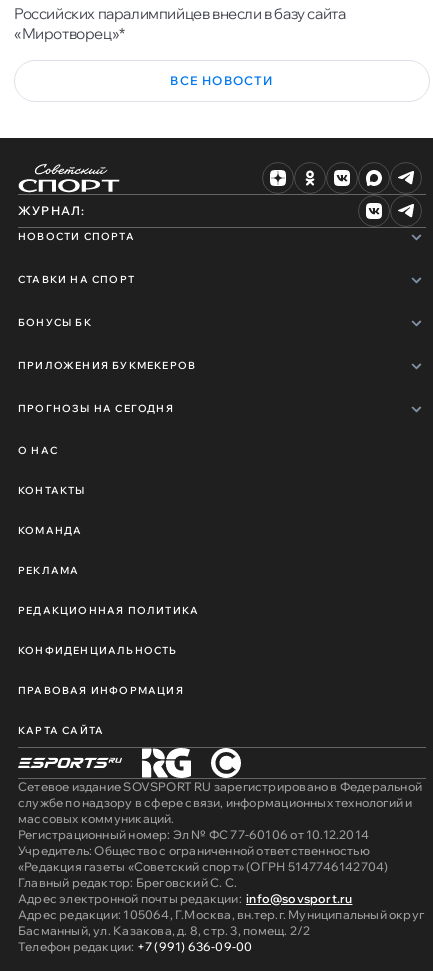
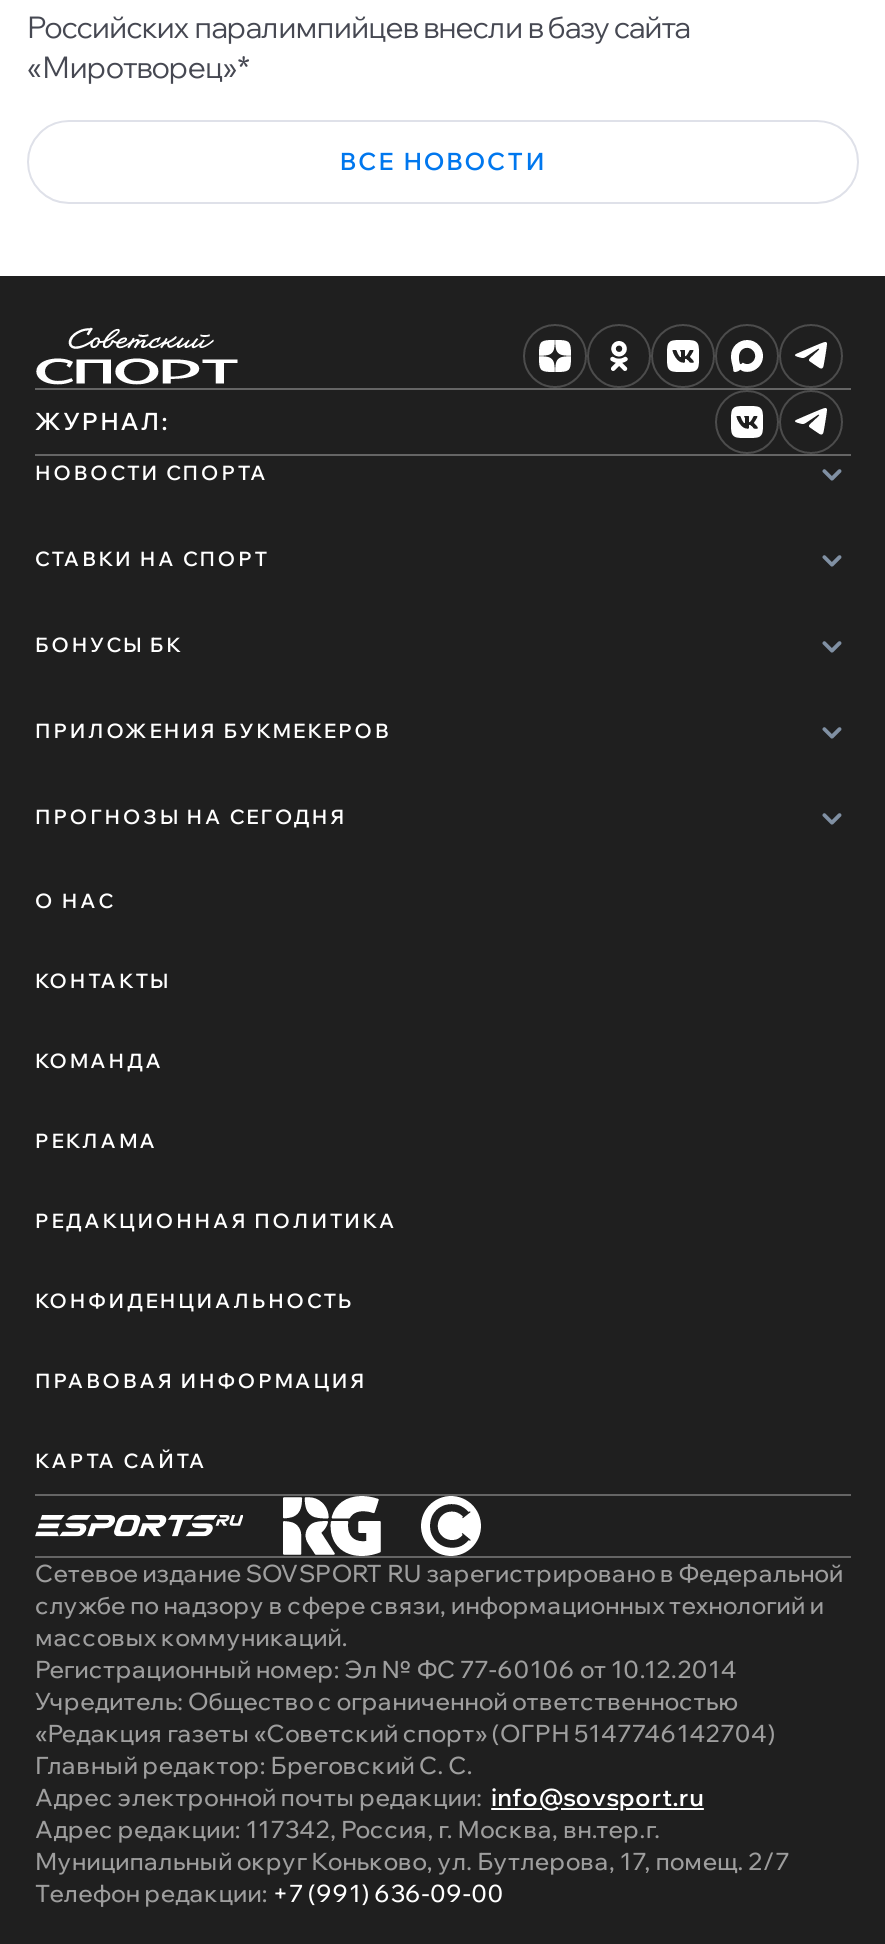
- Адрес редакции: 105064, Г.Москва, вн.тер.г. Муниципальный округ
- Басманный, ул. Казакова, д. 8, стр. 3, помещ. 2/2
+ Адрес редакции: 117342, Россия, г. Москва, вн.тер.г.
+ Муниципальный округ Коньково, ул. Бутлерова, 17, помещ. 2/7
